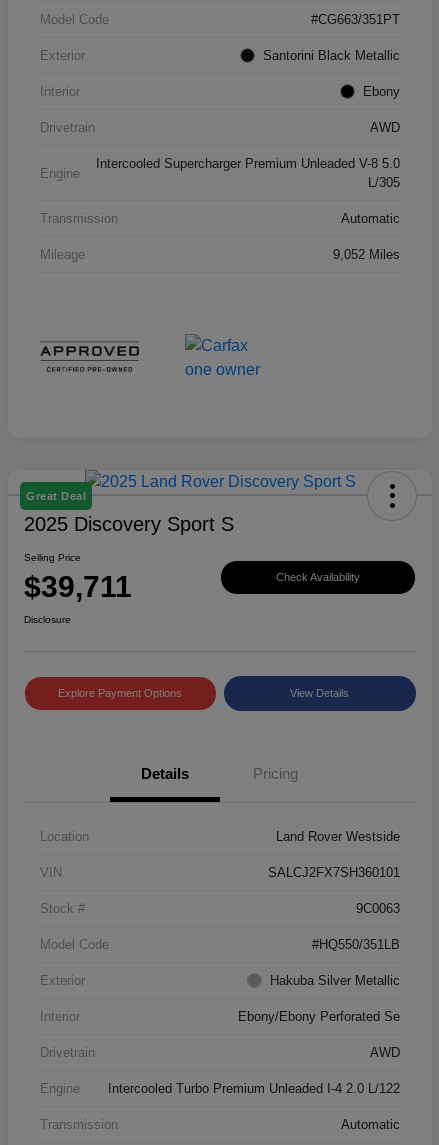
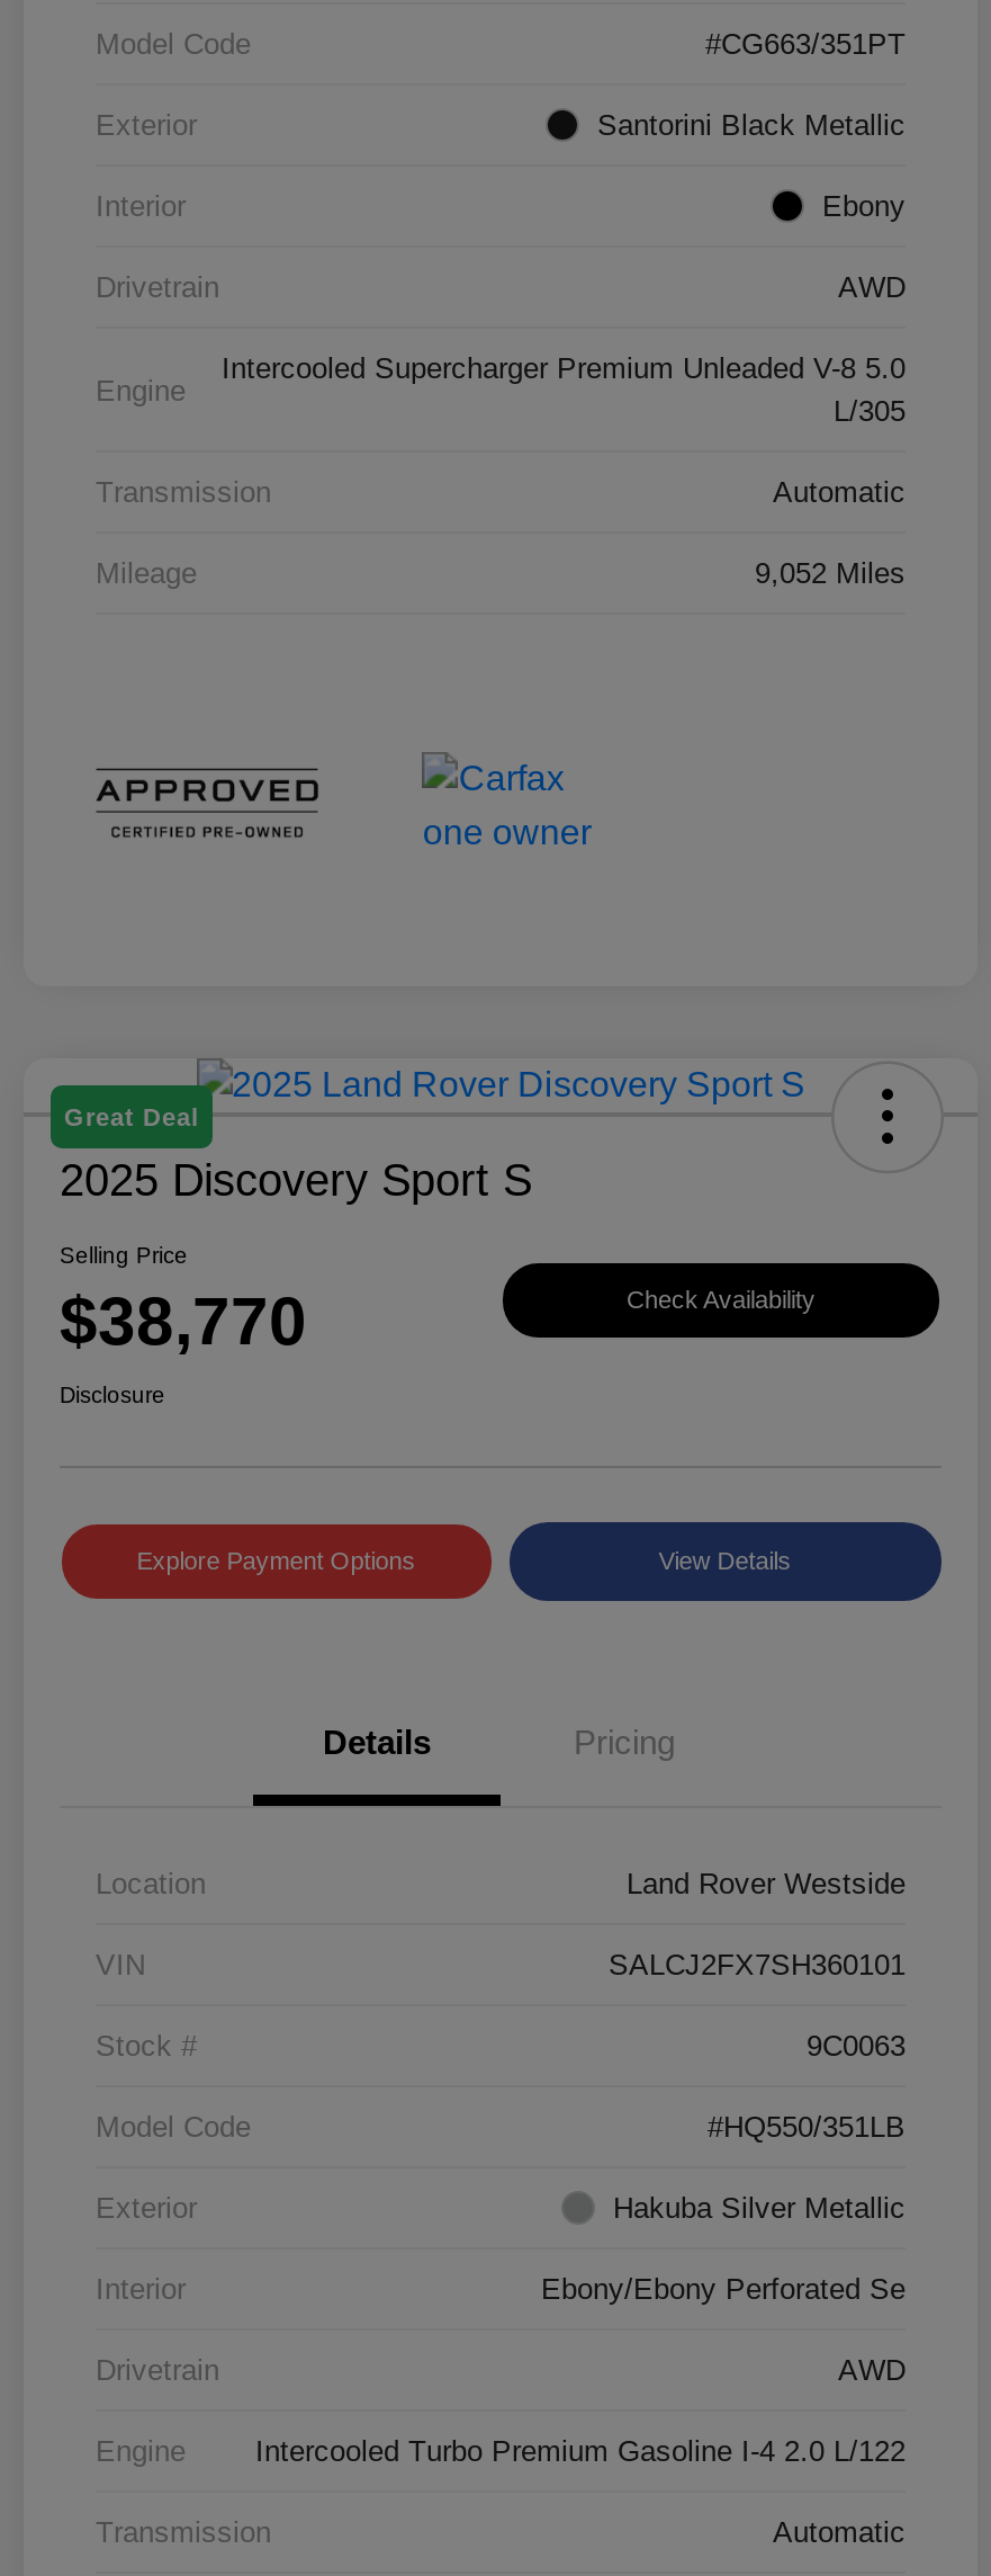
- $39,711
+ $38,770

- Intercooled Turbo Premium Unleaded I-4 2.0 L/122
+ Intercooled Turbo Premium Gasoline I-4 2.0 L/122
